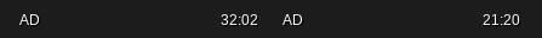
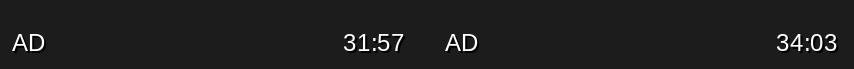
- 32:02 AD
+ 31:57 AD

- 21:20
+ 34:03
